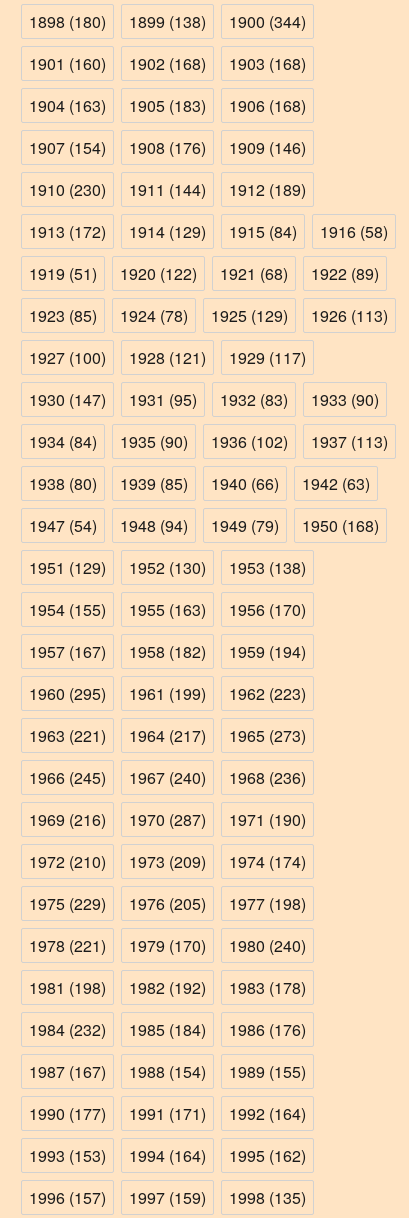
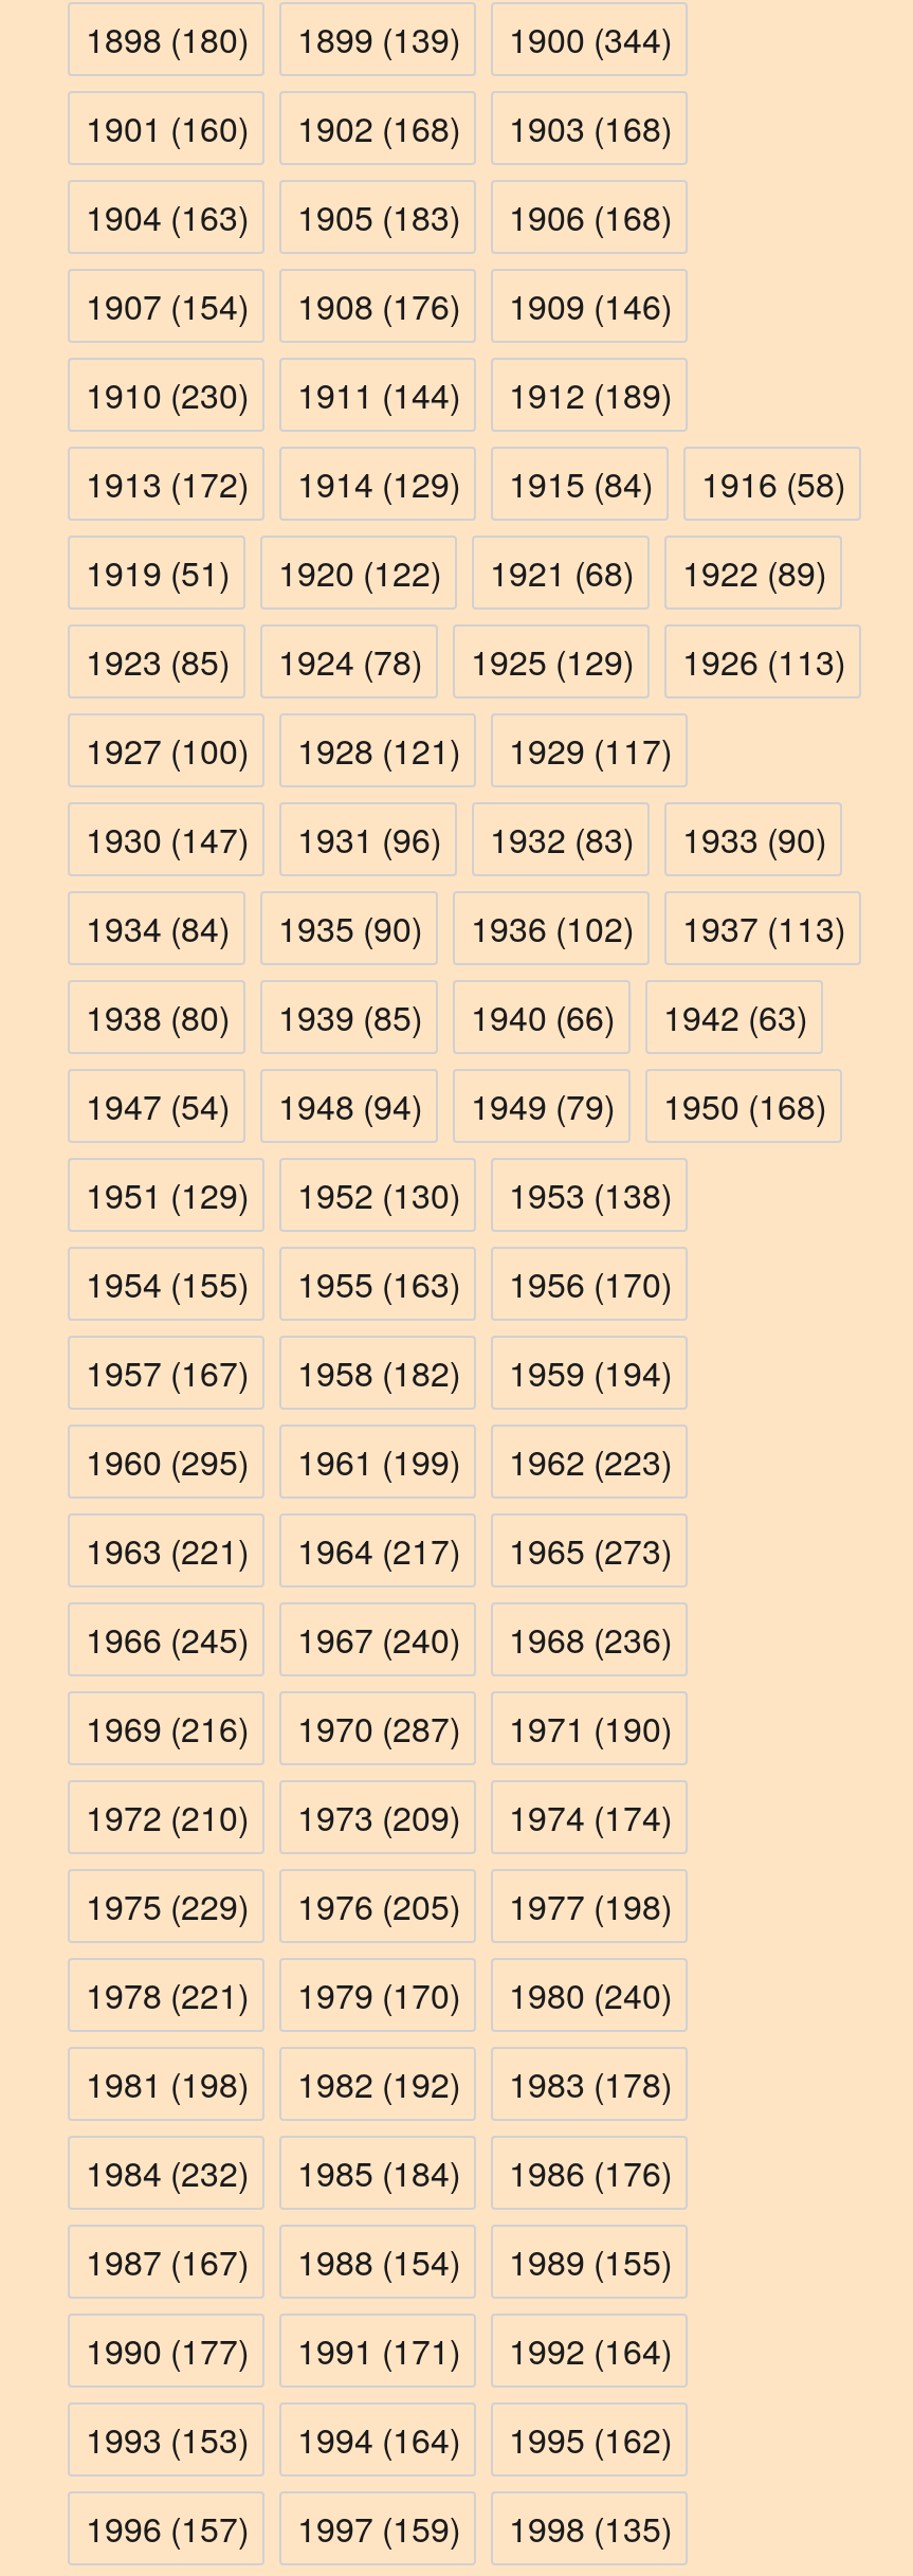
- 1898 (180) 1899 (138) 1900 (344)
+ 1898 (180) 1899 (139) 1900 (344)

- 1930 (147) 1931 (95) 1932 (83) 1933 (90)
+ 1930 (147) 1931 (96) 1932 (83) 1933 (90)
